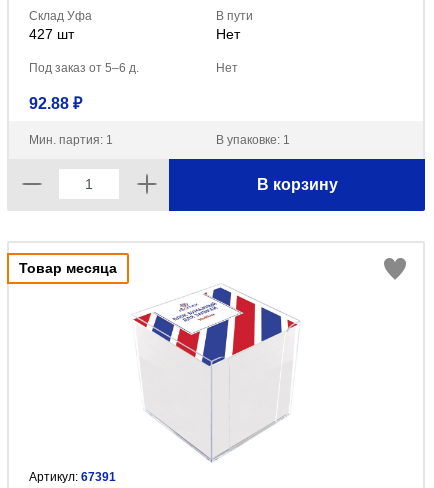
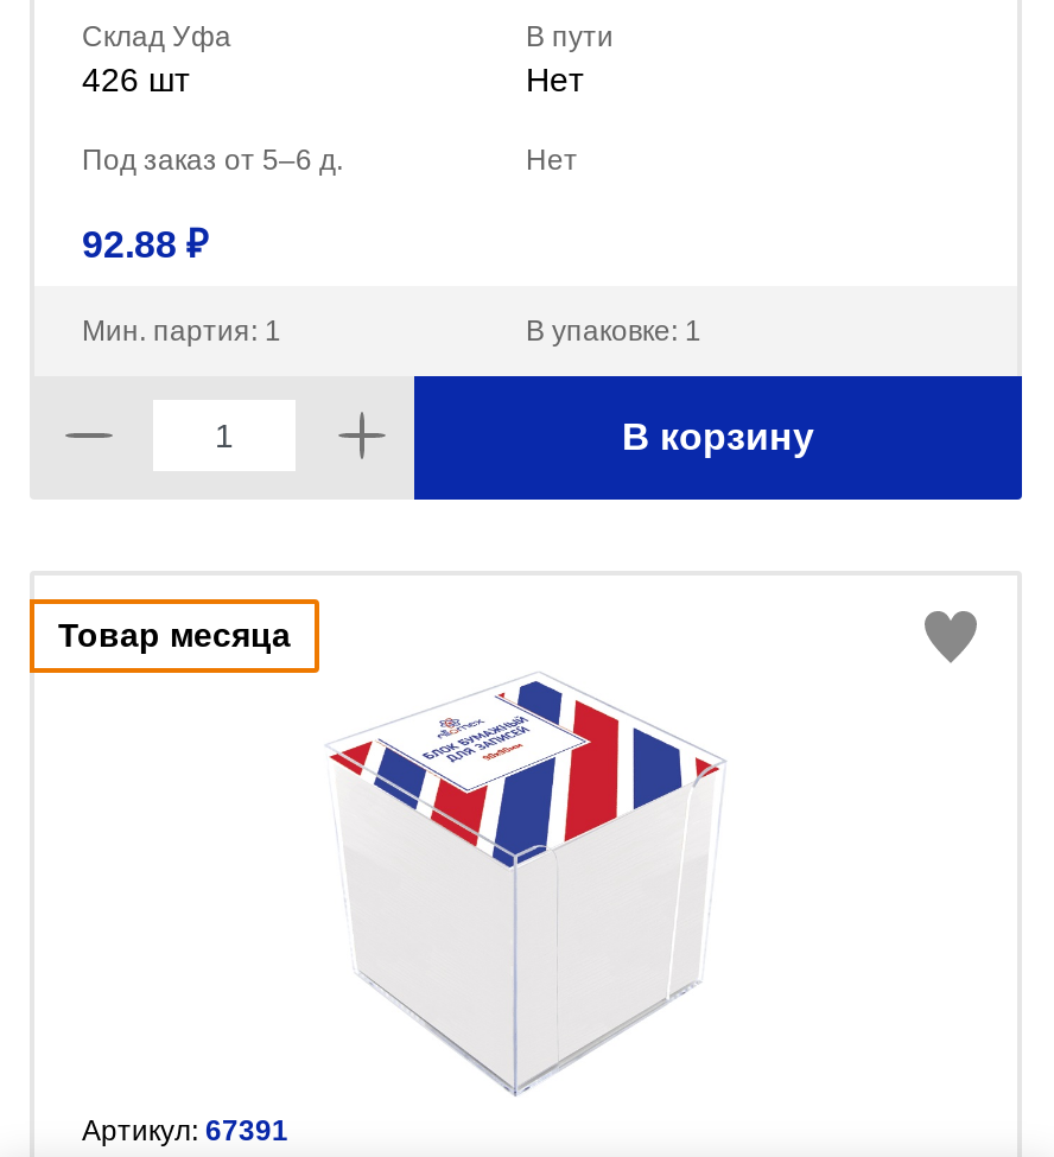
- 427 шт
+ 426 шт
